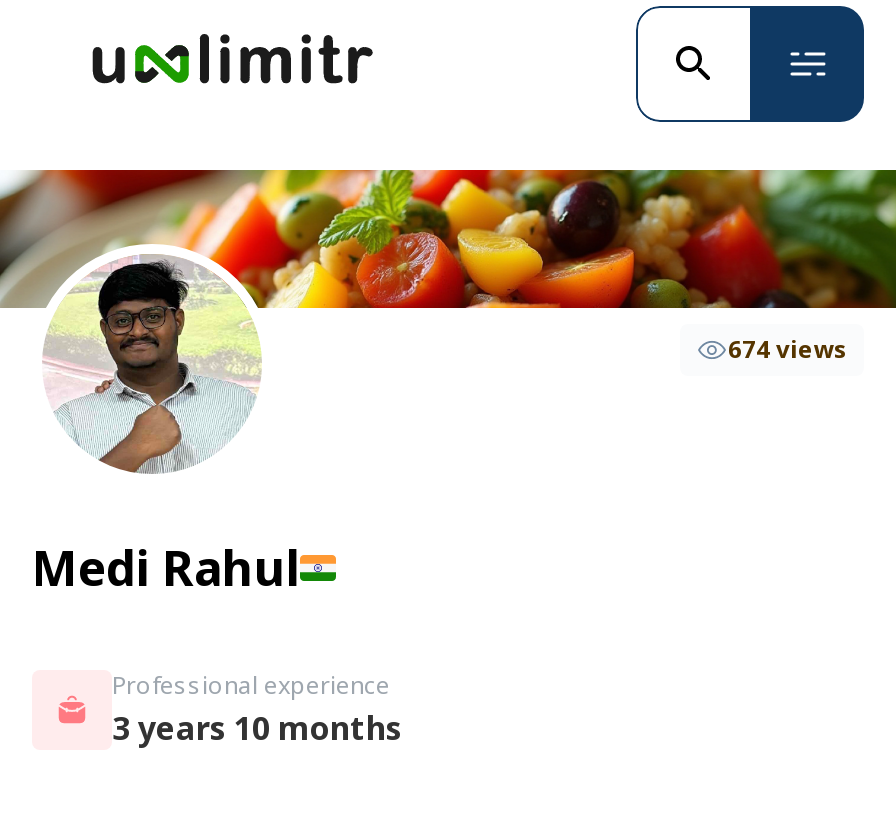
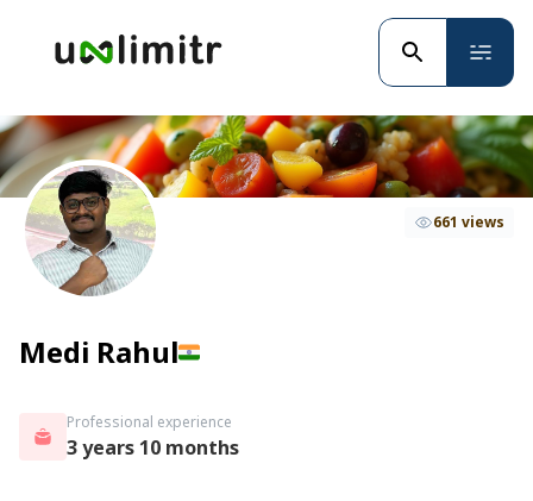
- 674 views
+ 661 views
